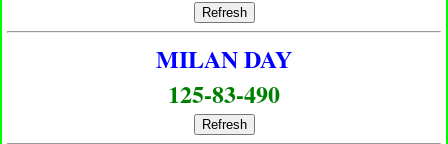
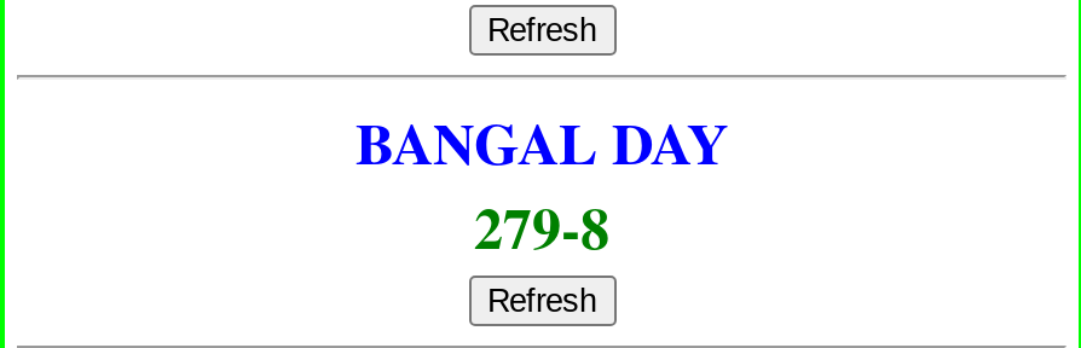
- MILAN DAY
+ BANGAL DAY

- 125-83-490
+ 279-8
